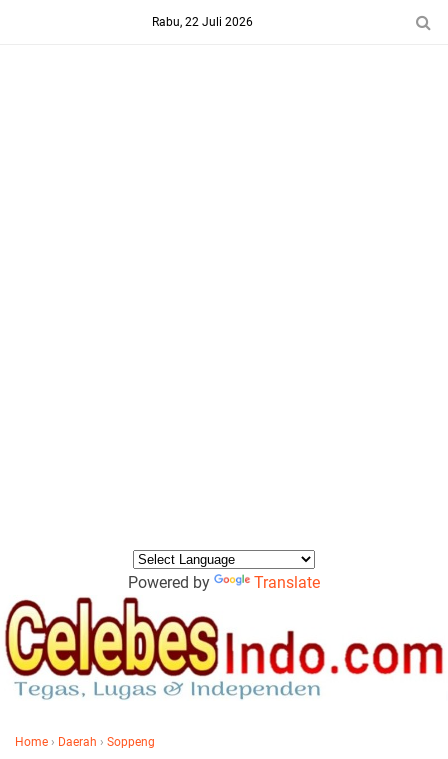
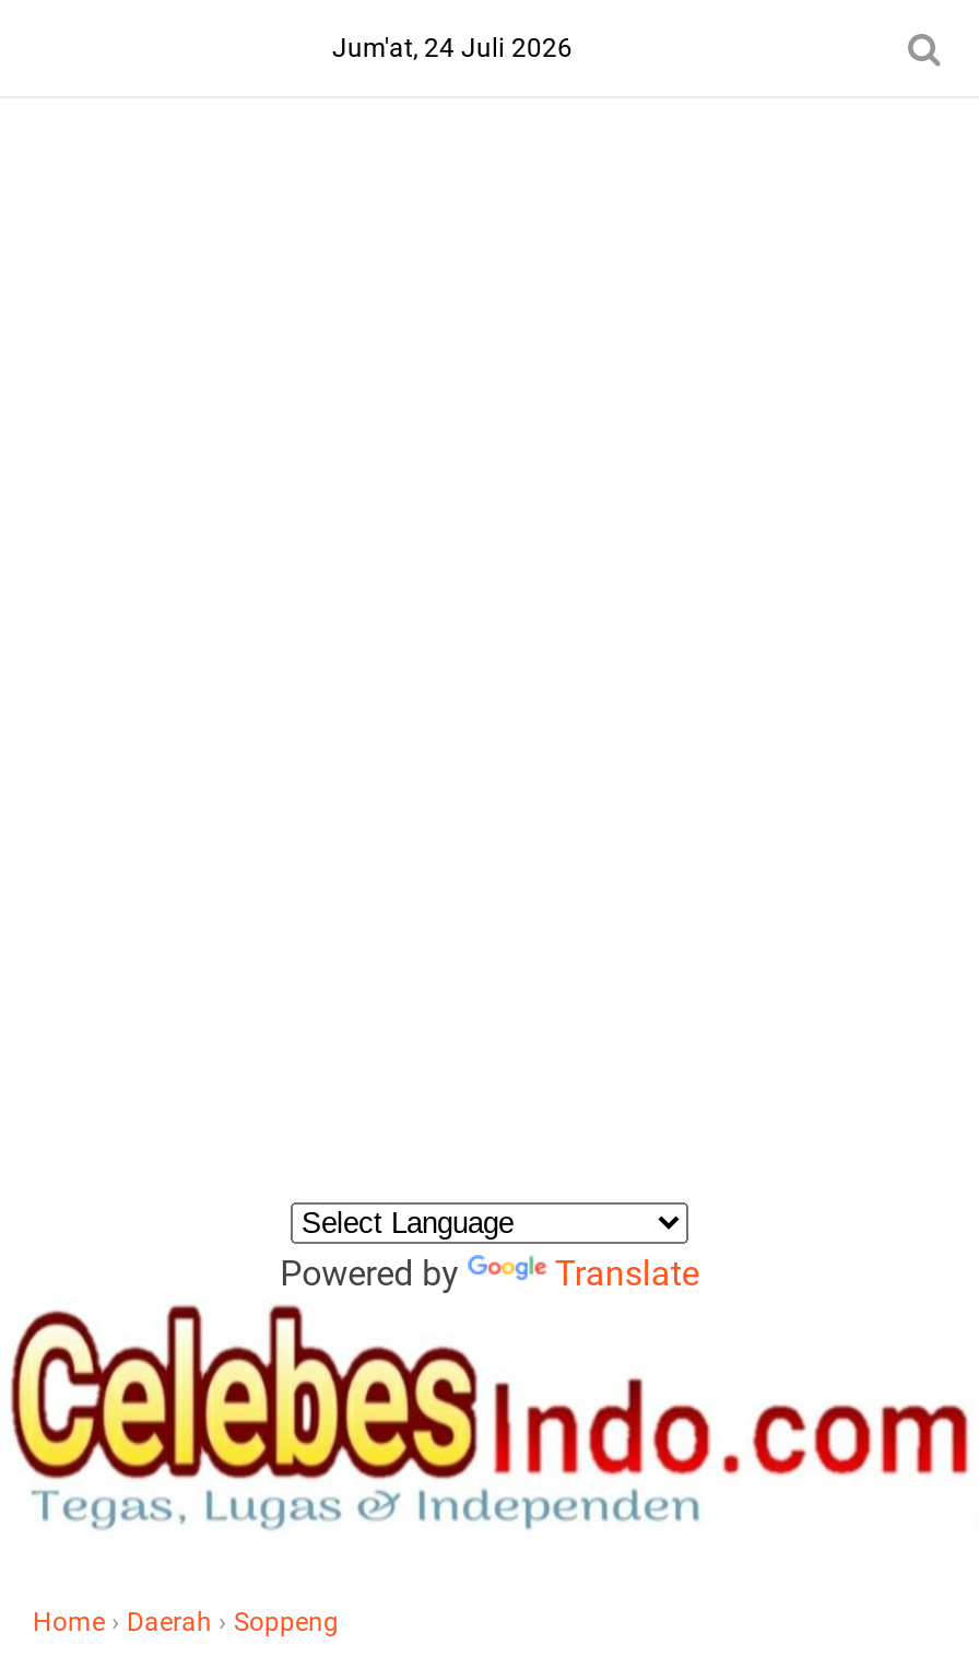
- Rabu, 22 Juli 2026
+ Jum'at, 24 Juli 2026
